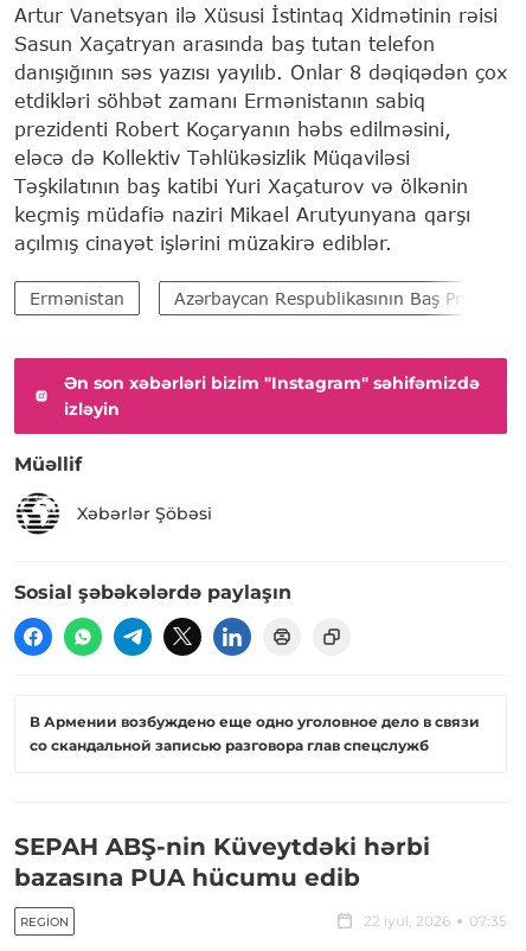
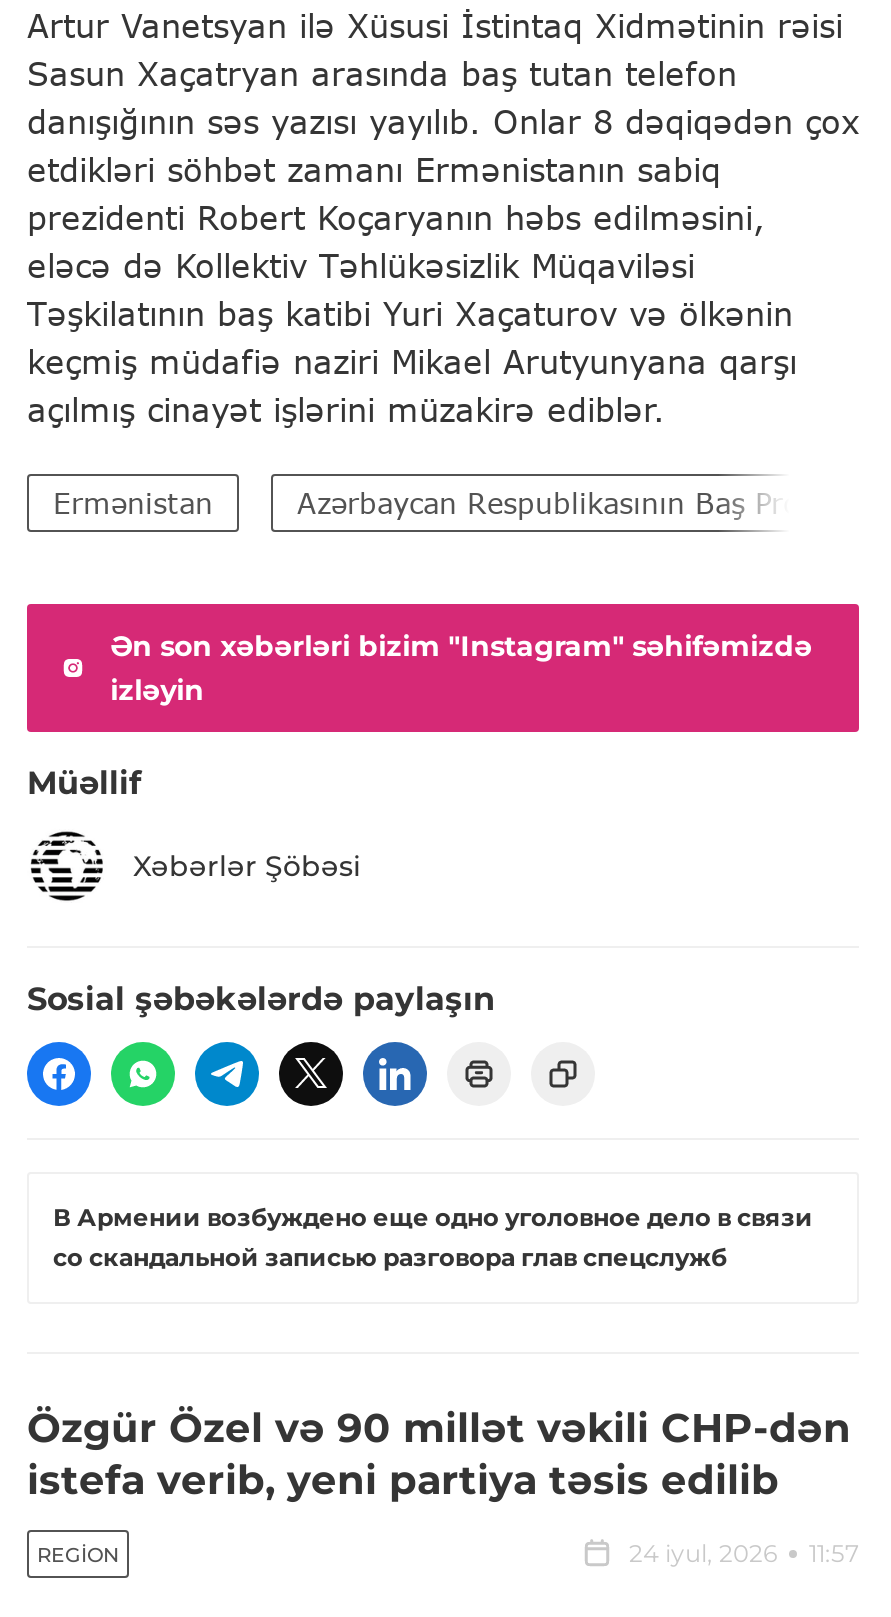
- SEPAH ABŞ-nin Küveytdəki hərbi
- bazasına PUA hücumu edib
+ Özgür Özel və 90 millət vəkili CHP-dən
+ istefa verib, yeni partiya təsis edilib

- 22 iyul, 2026
- 07:35
+ 24 iyul, 2026
+ 11:57
